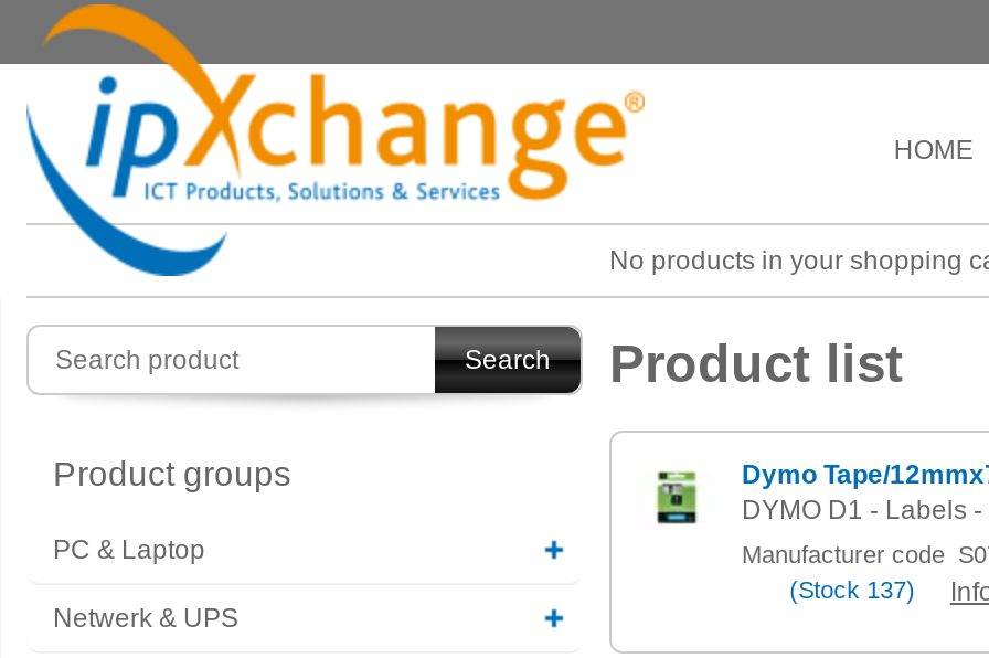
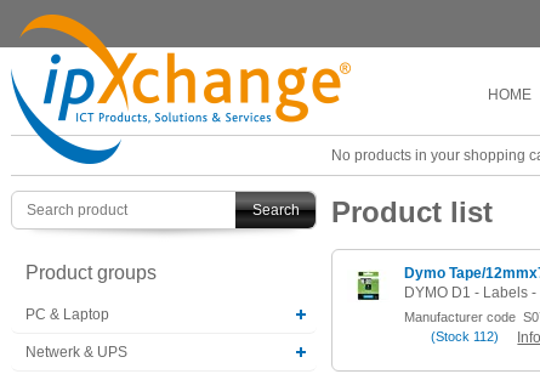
- (Stock 137)
+ (Stock 112)
